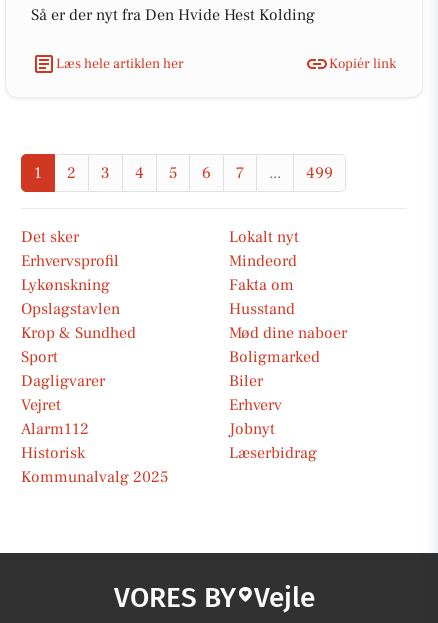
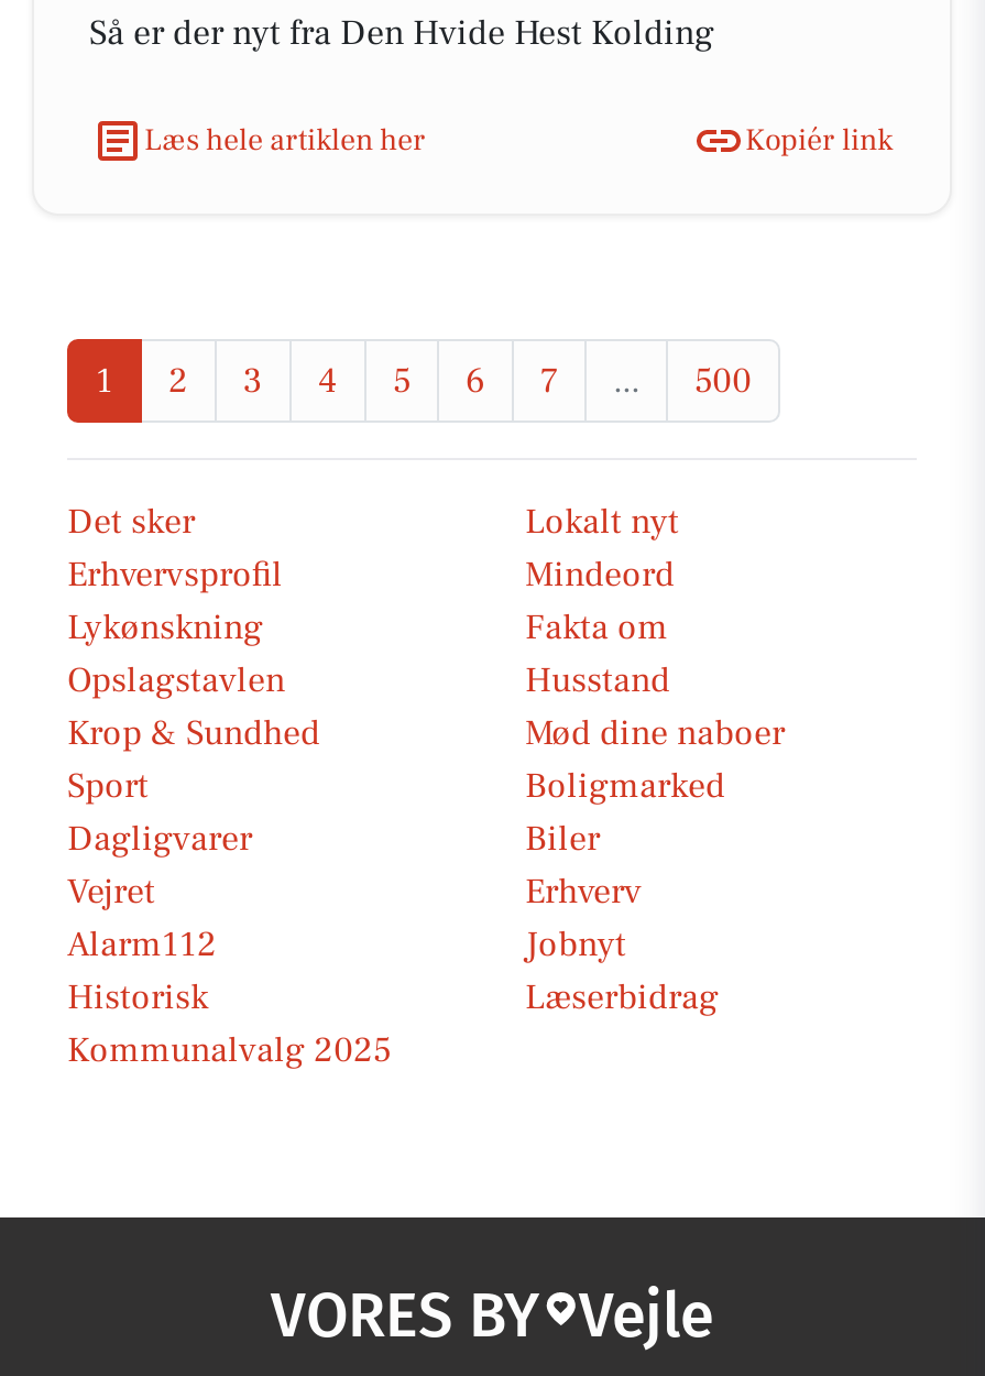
- 499
+ 500
